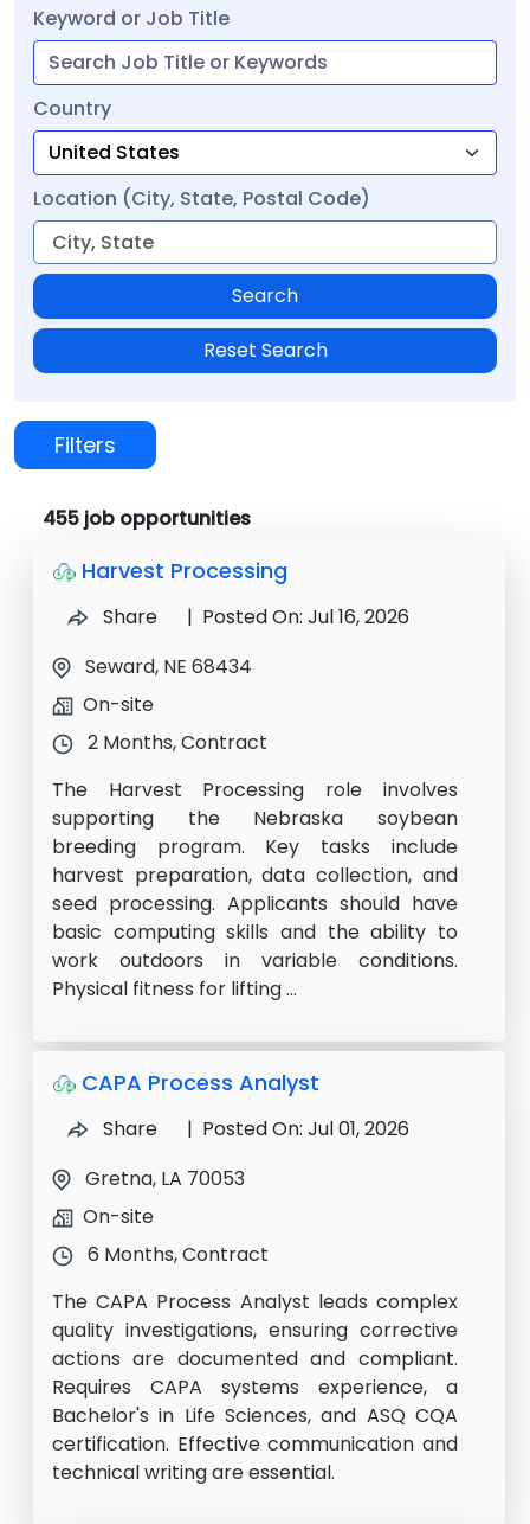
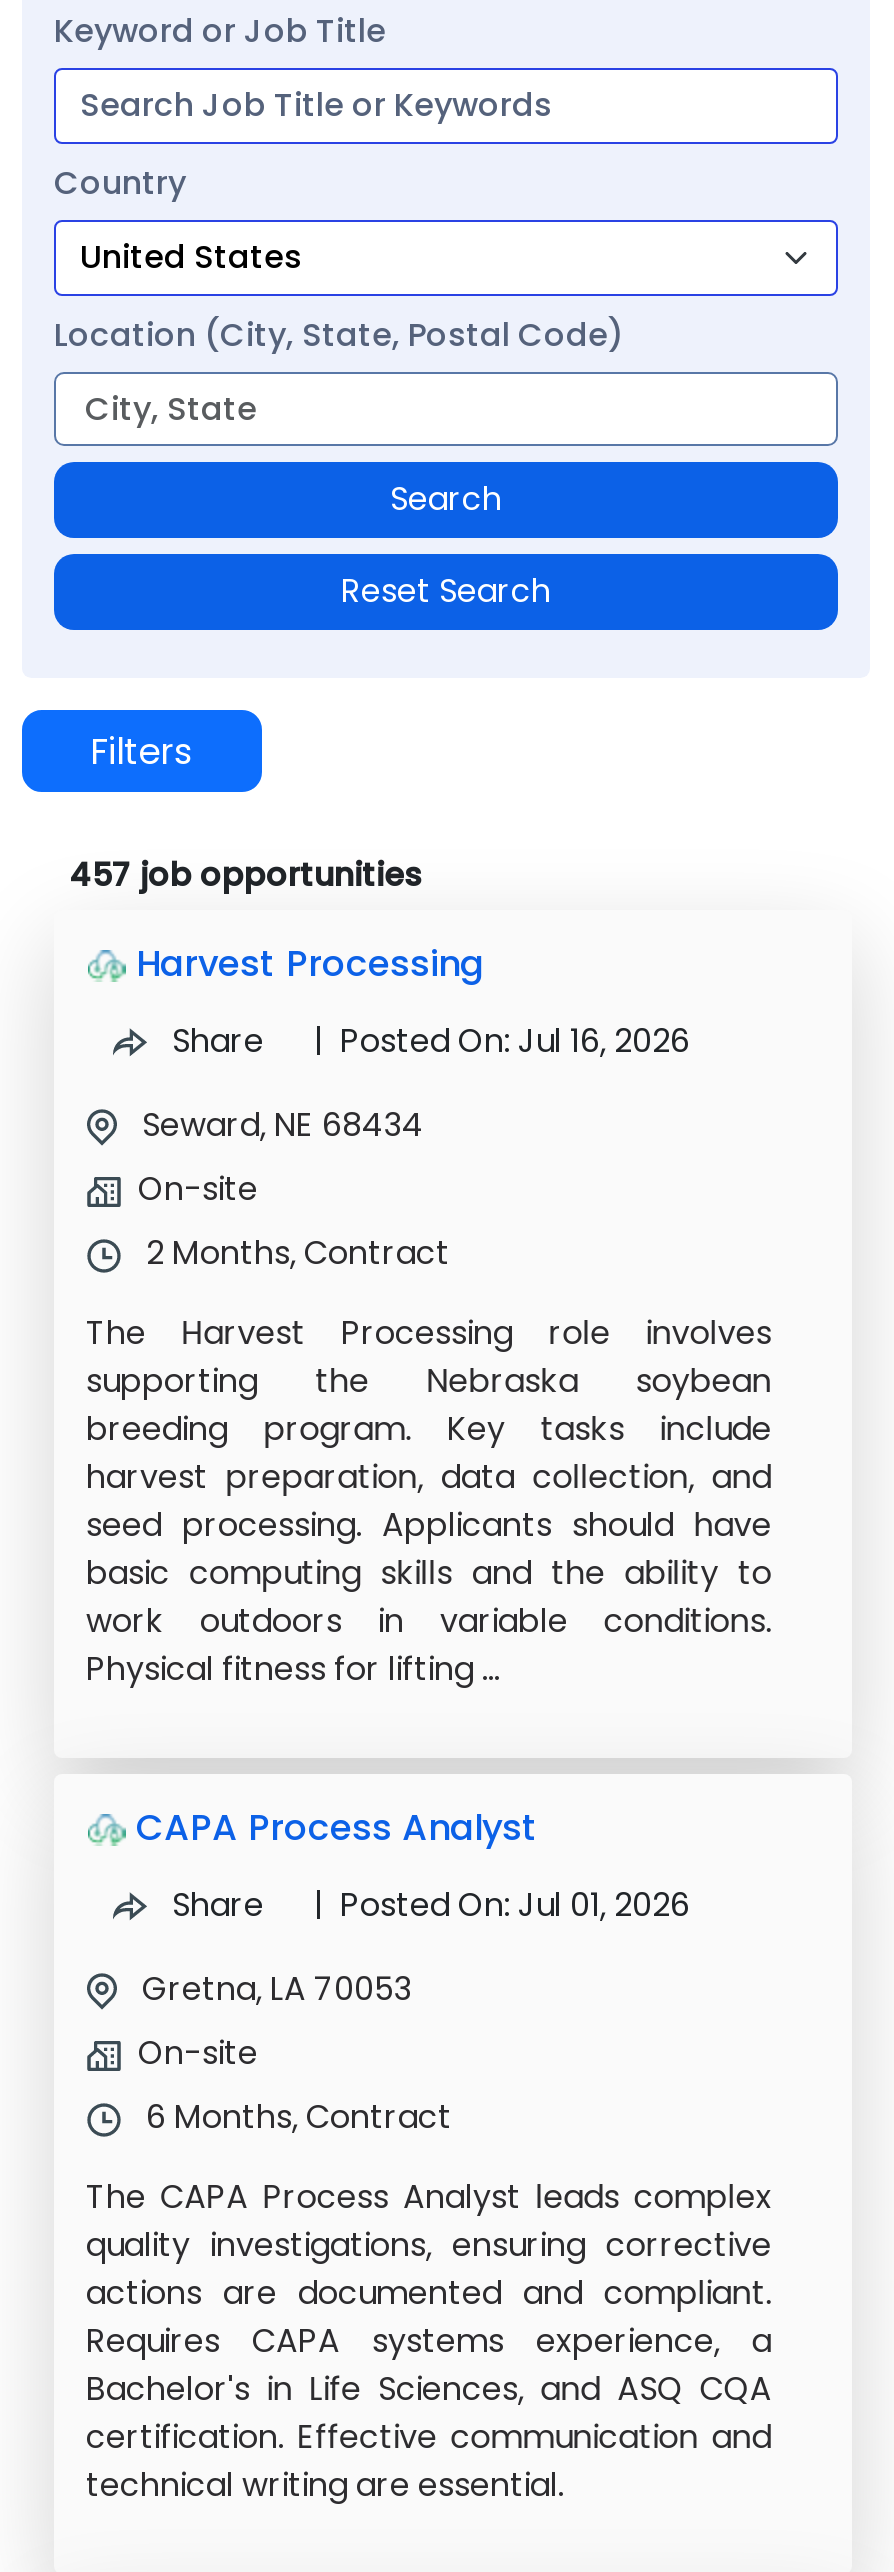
- 455 job opportunities
+ 457 job opportunities
